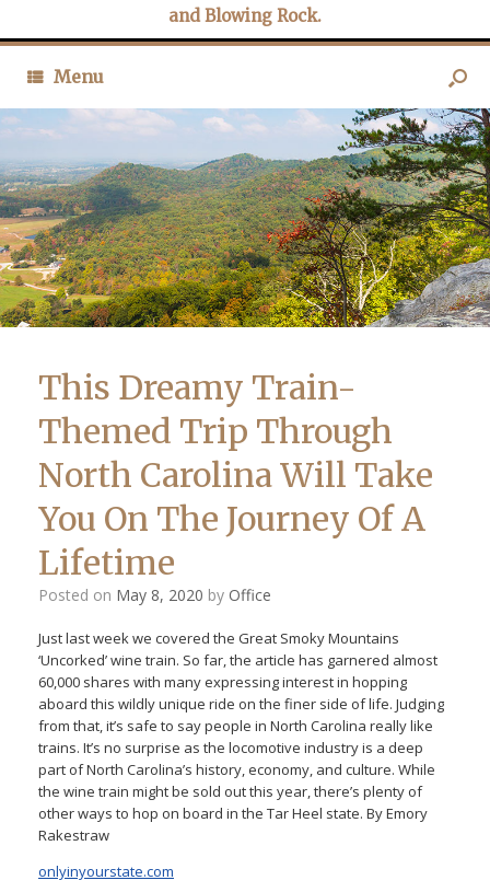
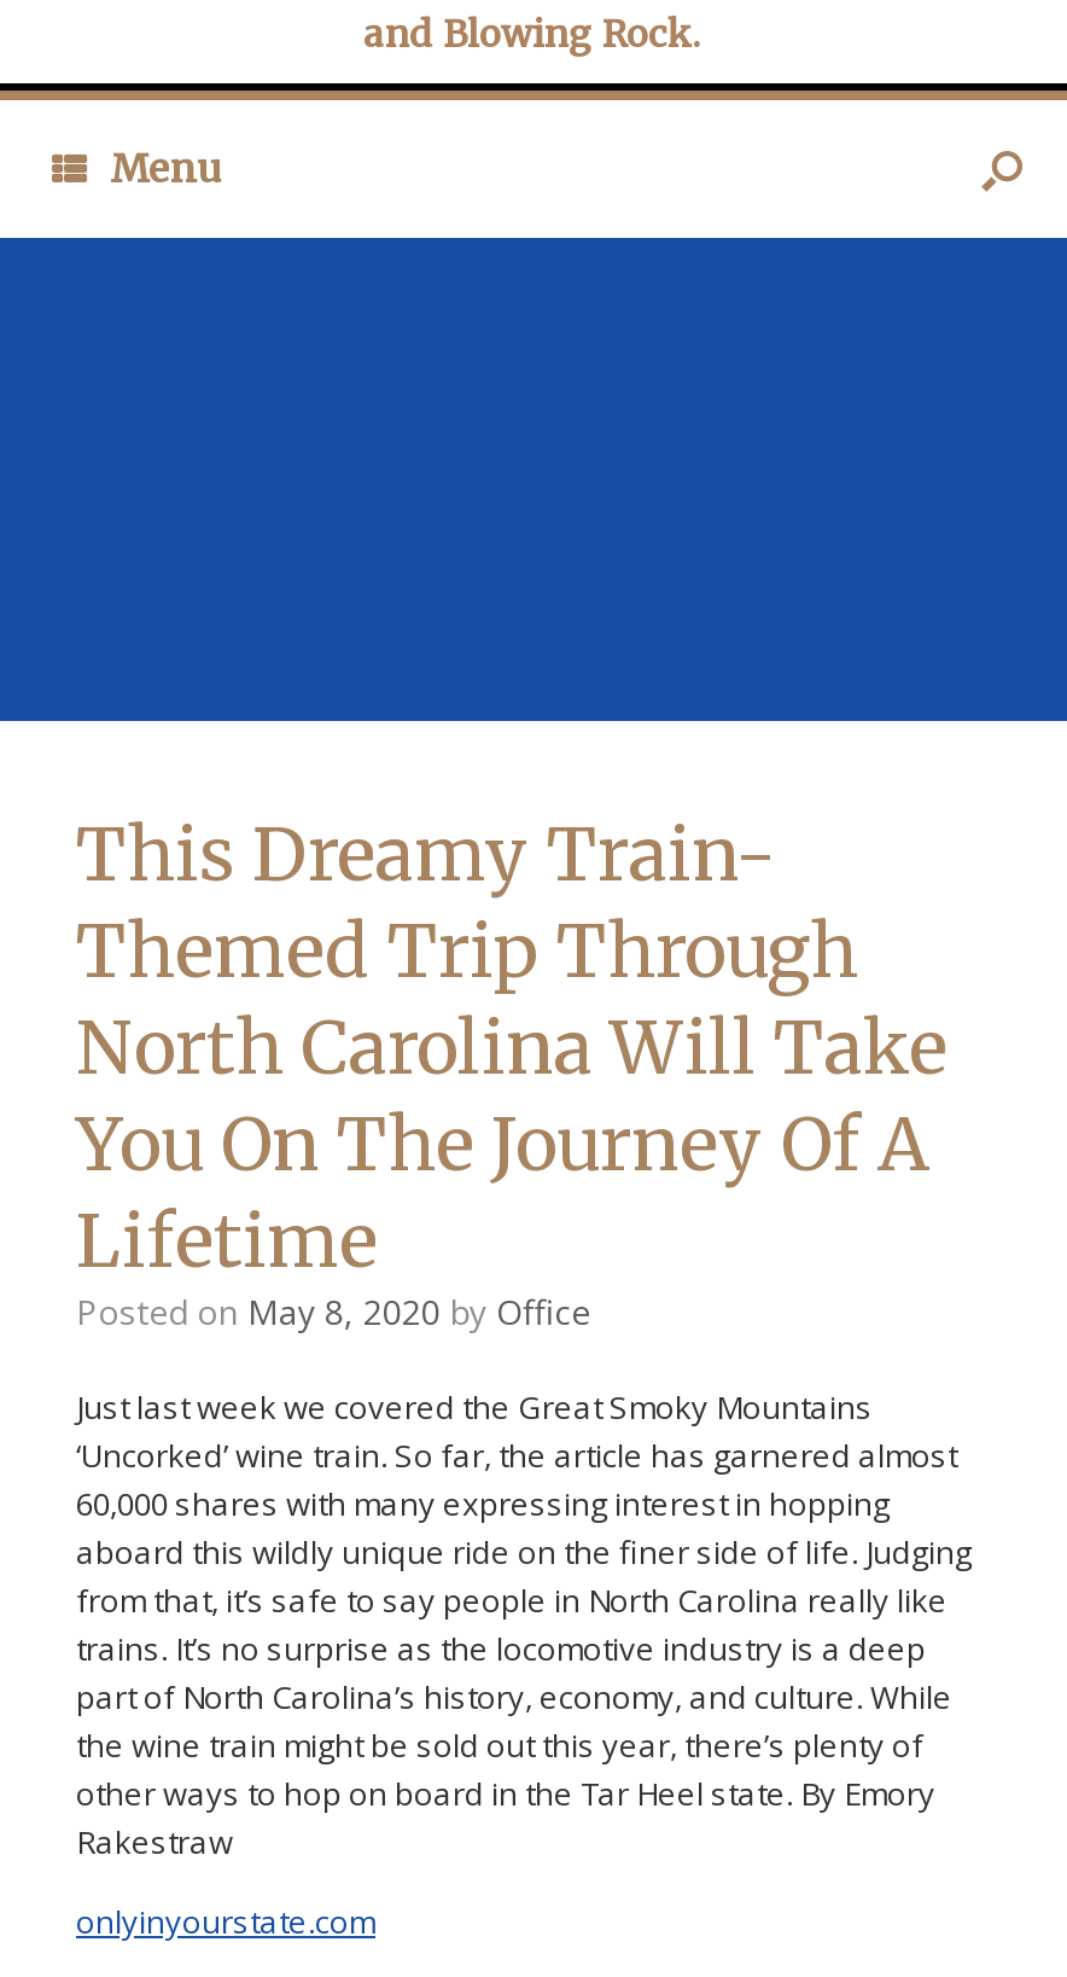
- [image]
